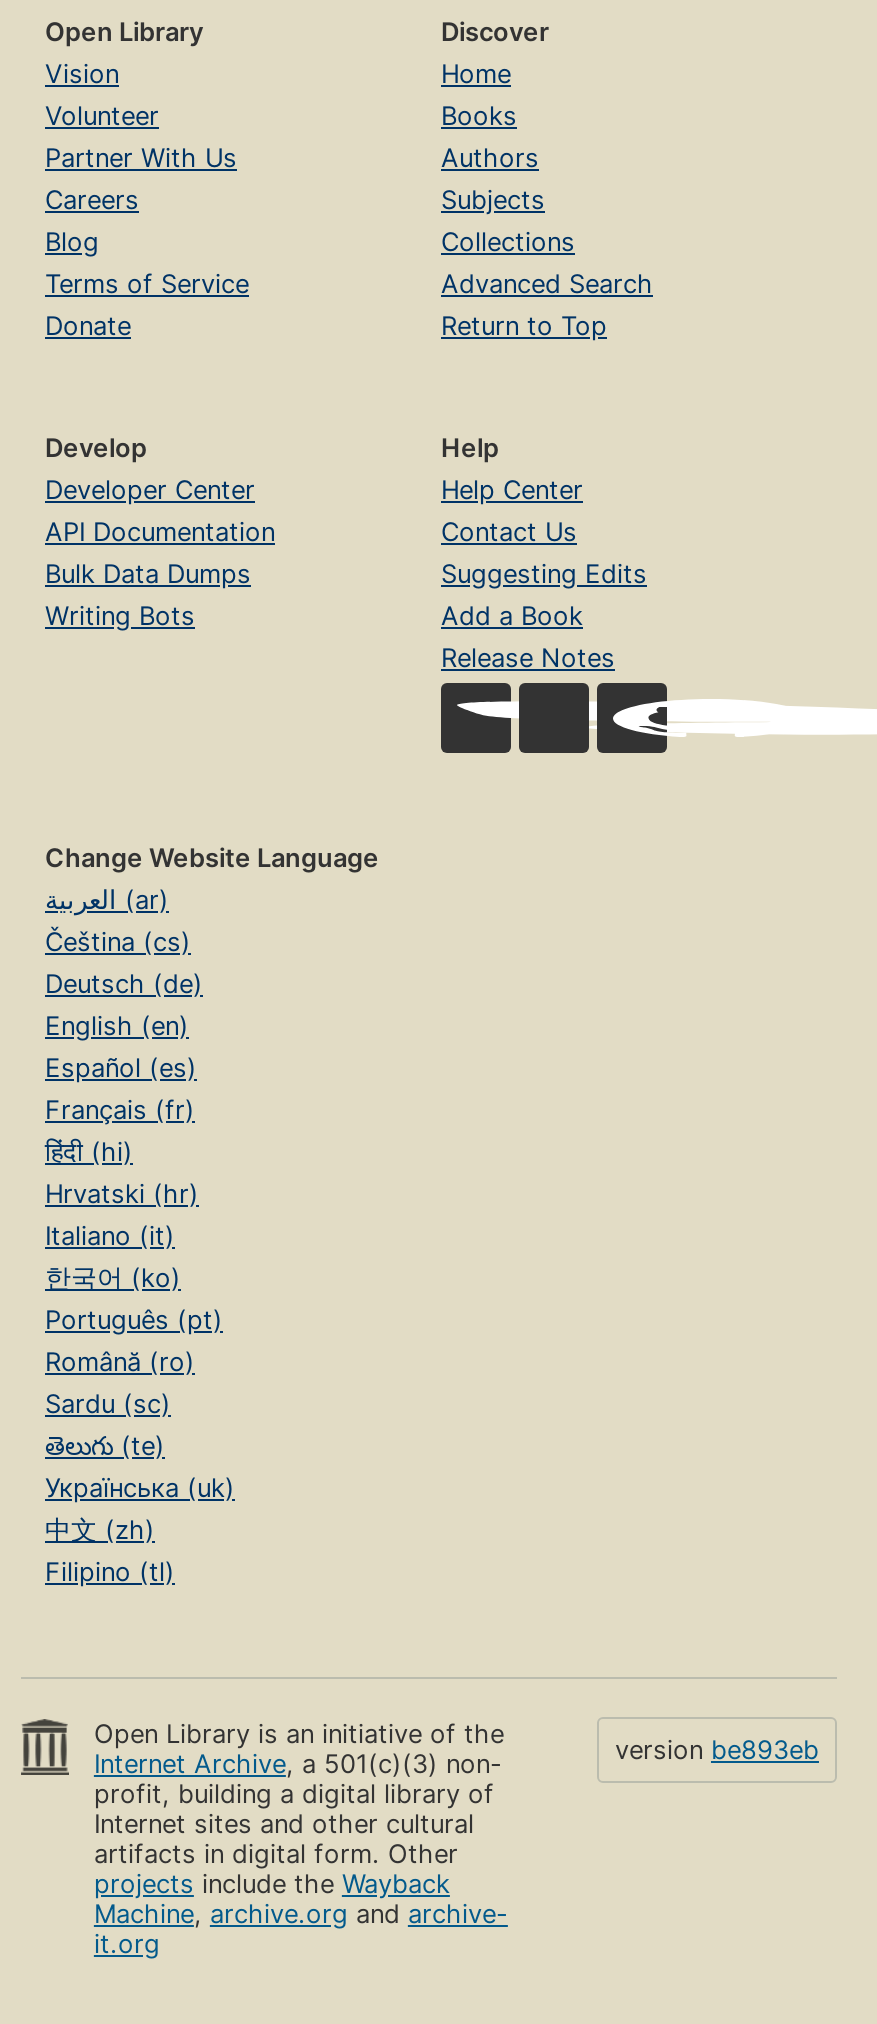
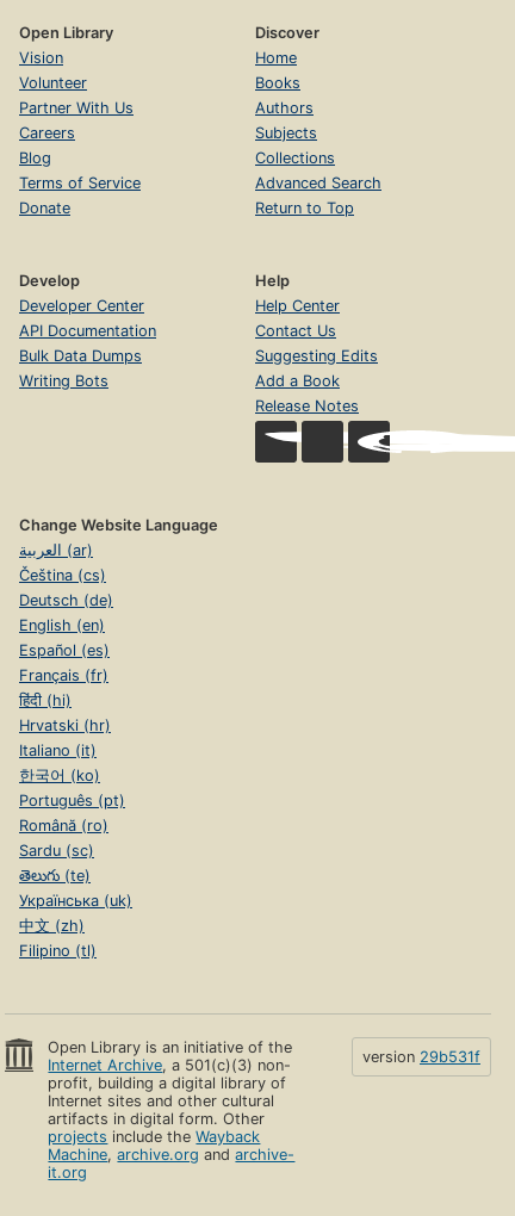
- version be893eb
+ version 29b531f
